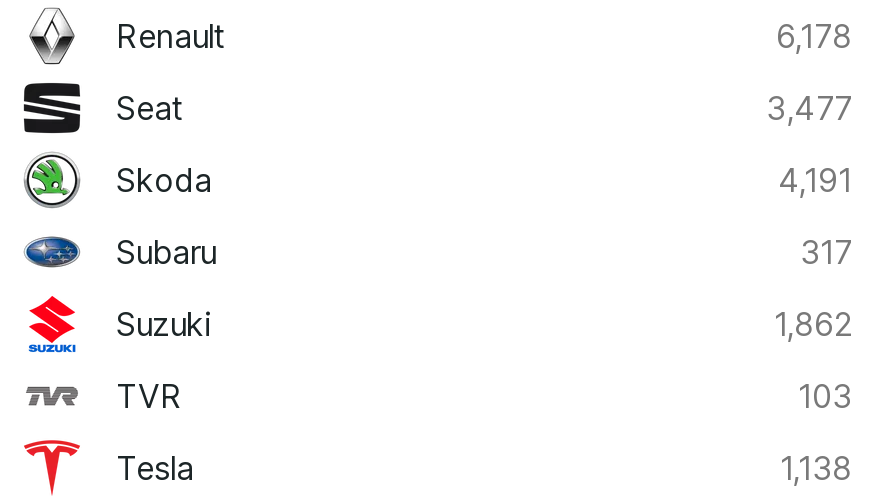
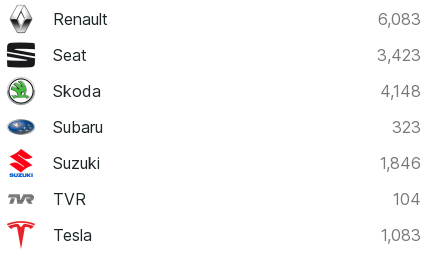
- 6,178
+ 6,083

- 3,477
+ 3,423

- 4,191
+ 4,148

- 317
+ 323

- 1,862
+ 1,846

- 103
+ 104

- 1,138
+ 1,083
